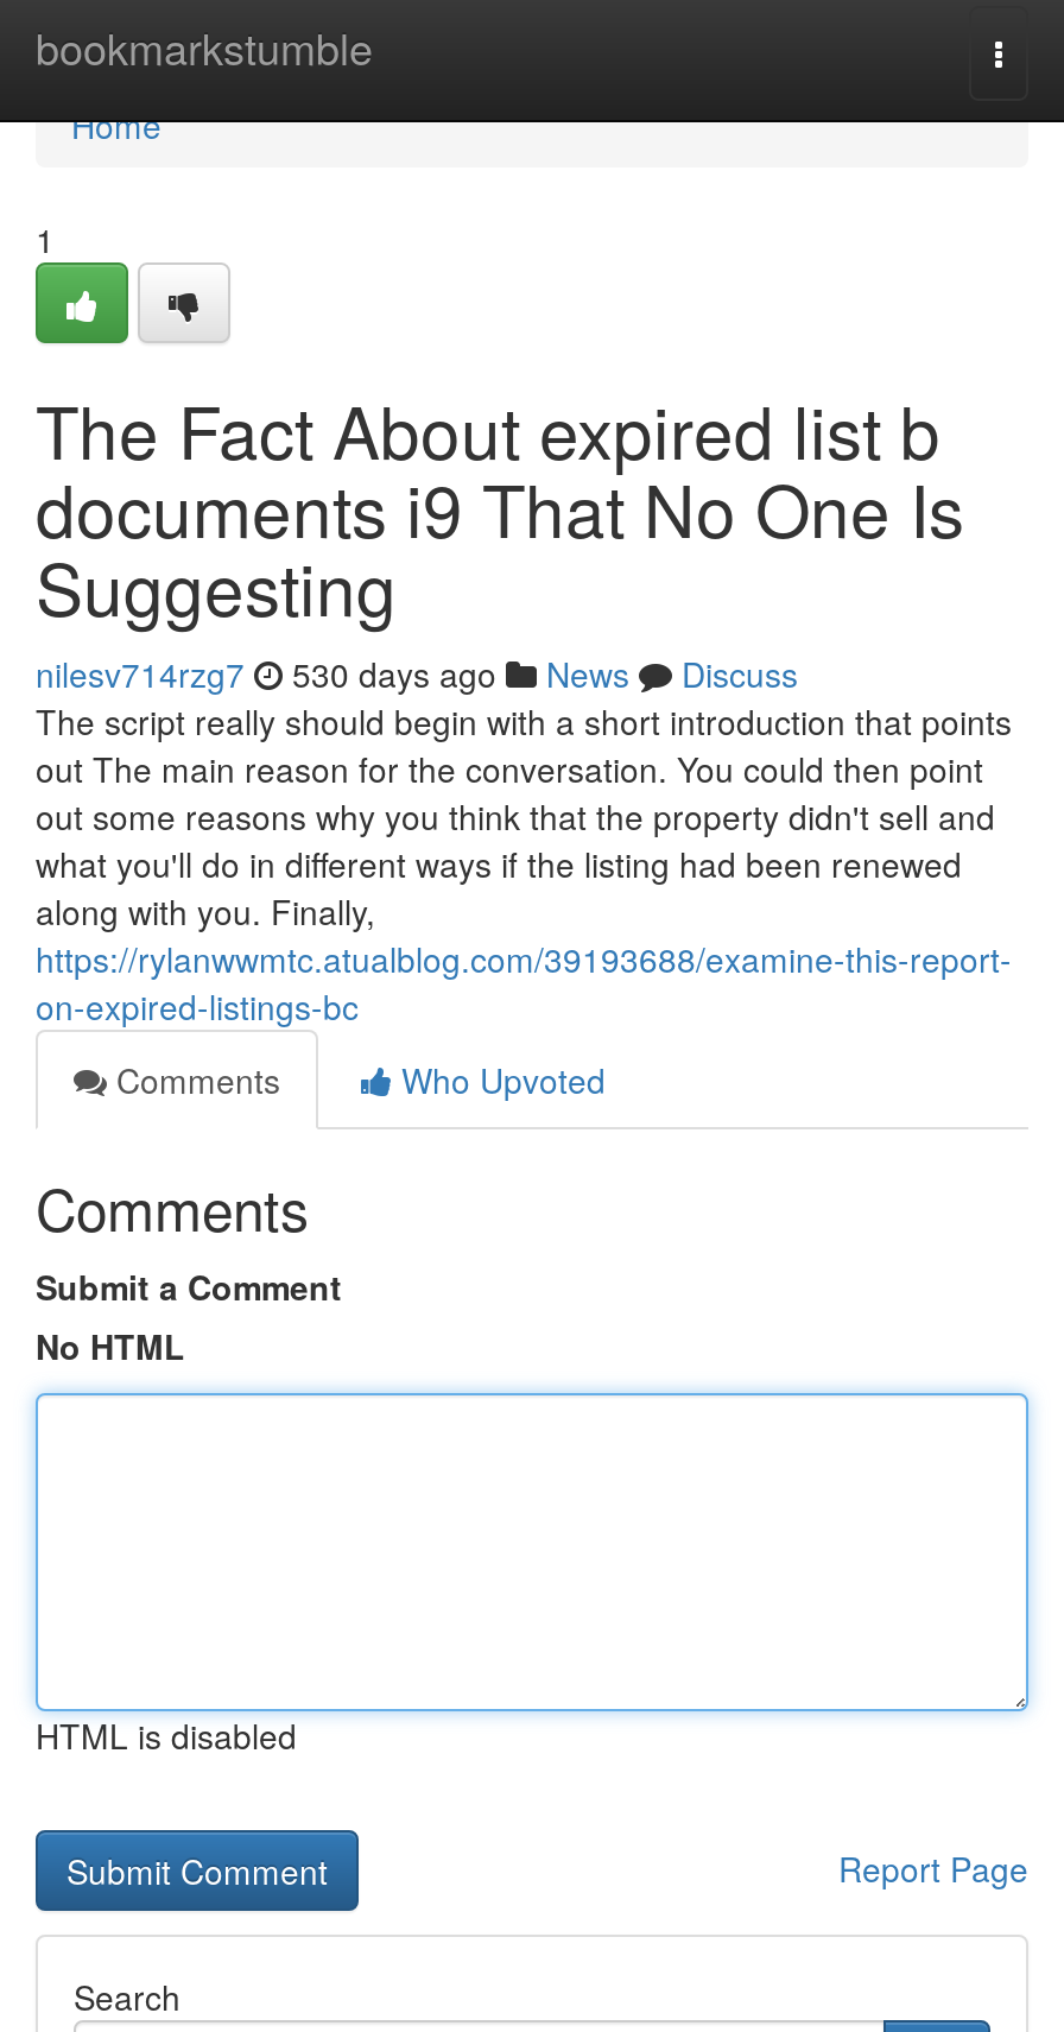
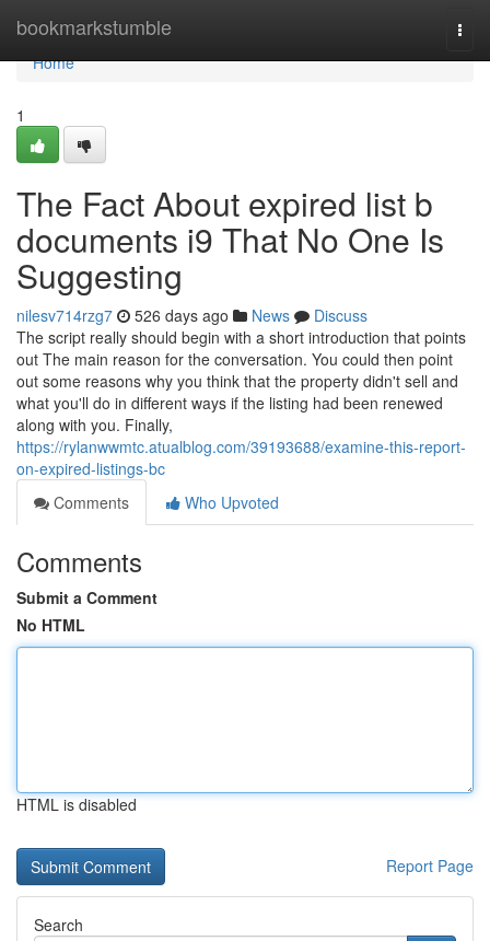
- nilesv714rzg7 530 days ago News Discuss
+ nilesv714rzg7 526 days ago News Discuss
